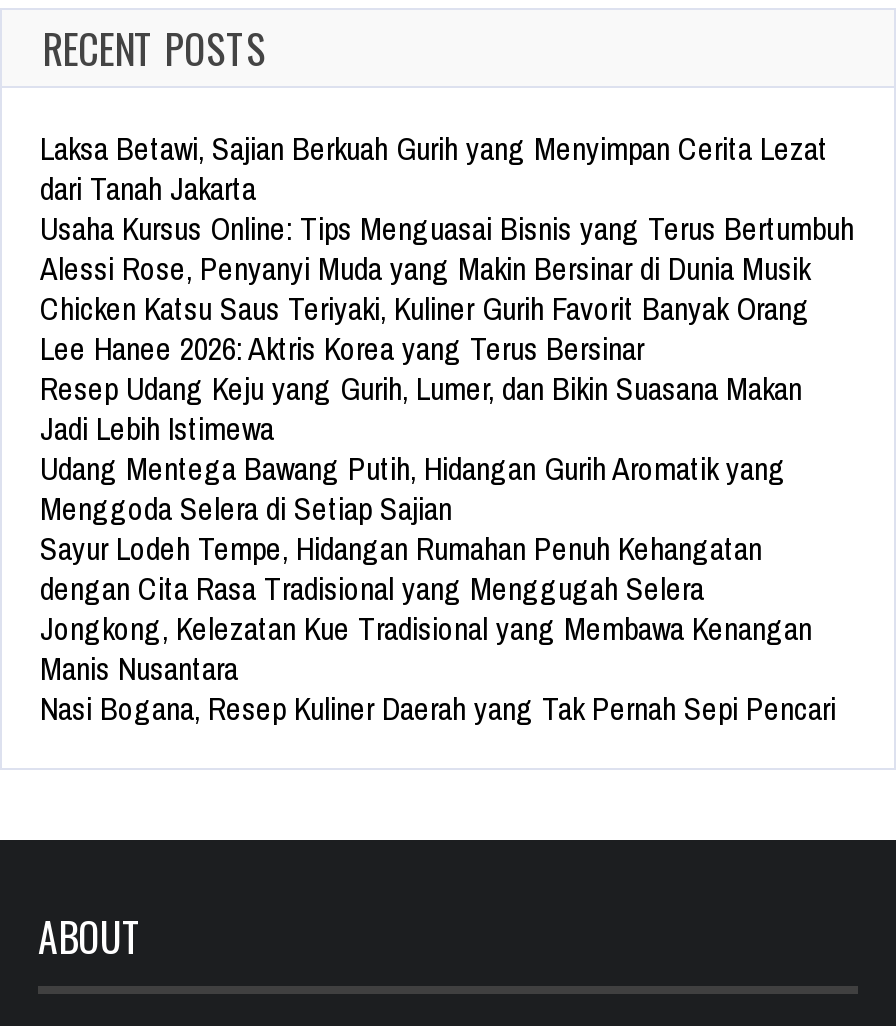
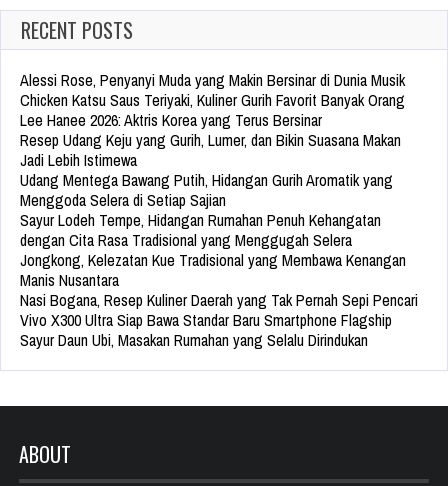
- Laksa Betawi, Sajian Berkuah Gurih yang Menyimpan Cerita Lezat
- dari Tanah Jakarta
- Usaha Kursus Online: Tips Menguasai Bisnis yang Terus Bertumbuh

moved up: Alessi Rose, Penyanyi Muda yang Makin Bersinar di Dunia Musik | Chicken Katsu Saus Teriyaki, Kuliner Gurih Favorit Banyak Orang | Lee Hanee 2026: Aktris Korea yang Terus Bersinar | ... | Manis Nusantara | Nasi Bogana, Resep Kuliner Daerah yang Tak Pernah Sepi Pencari

+ Vivo X300 Ultra Siap Bawa Standar Baru Smartphone Flagship
+ Sayur Daun Ubi, Masakan Rumahan yang Selalu Dirindukan
